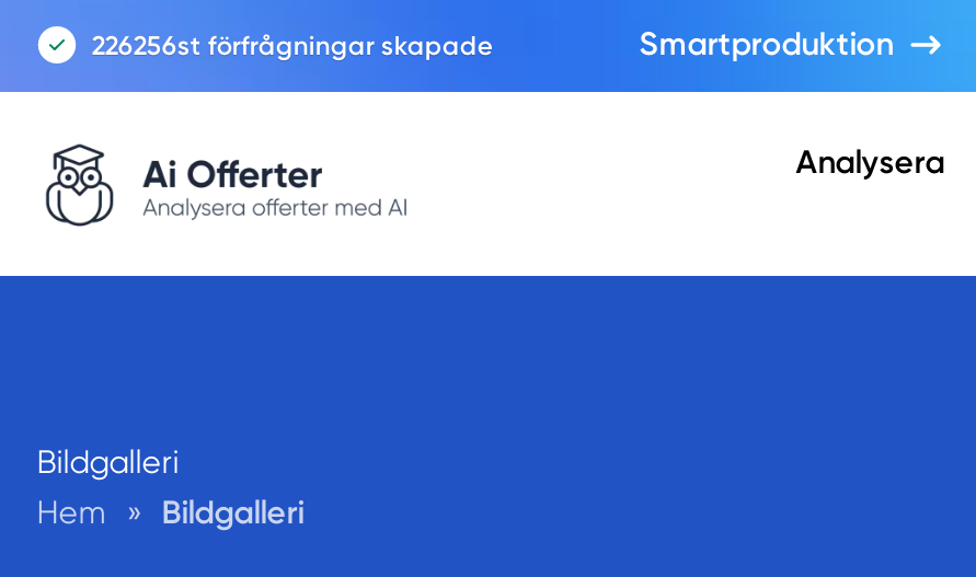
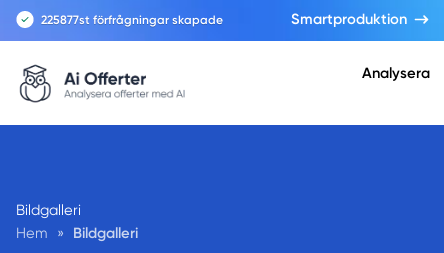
- 226256st förfrågningar skapade
+ 225877st förfrågningar skapade
